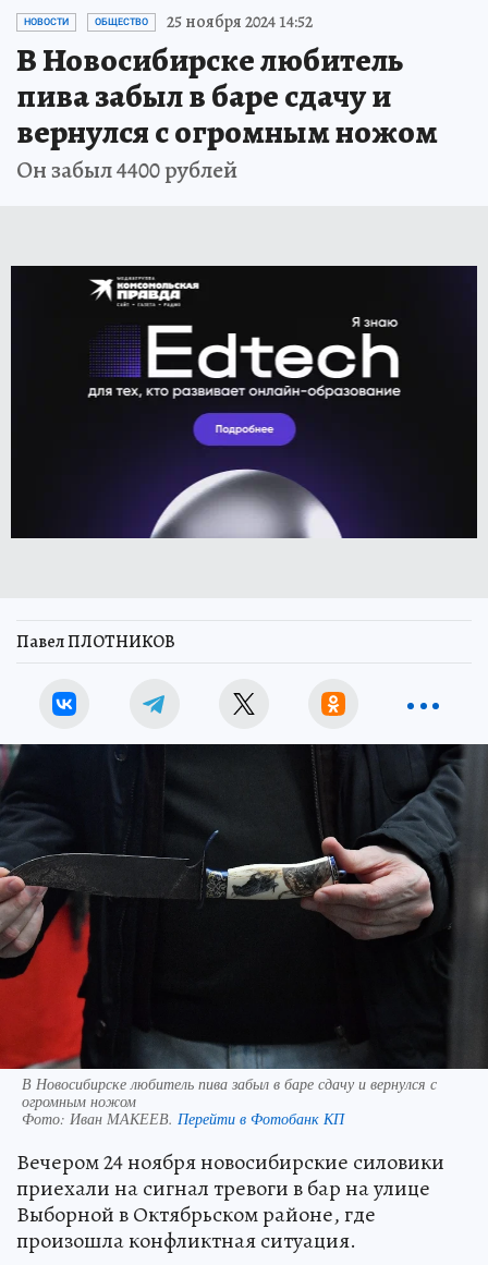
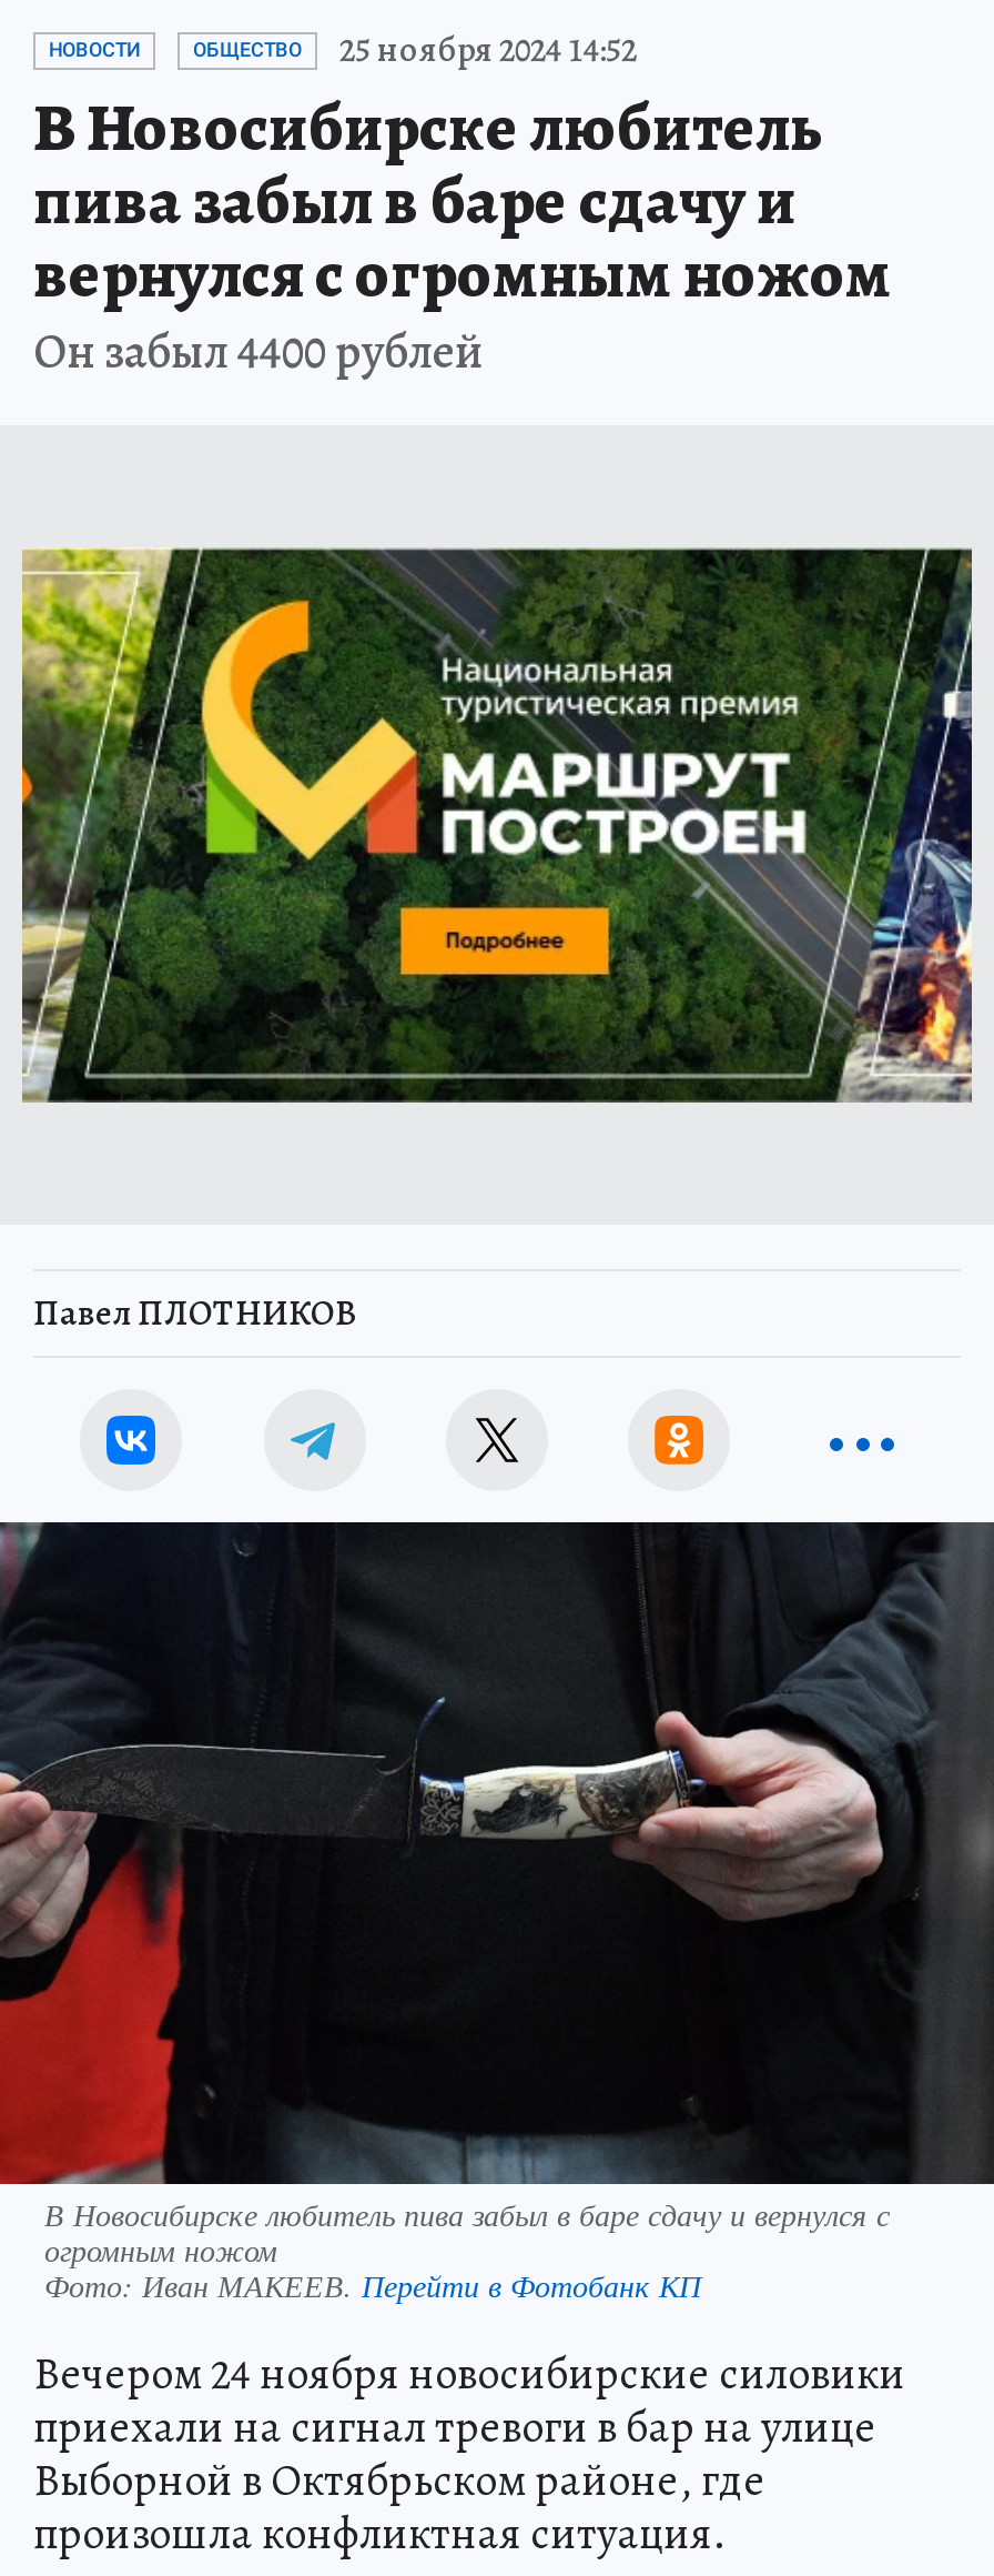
- [image]
+ [image]
